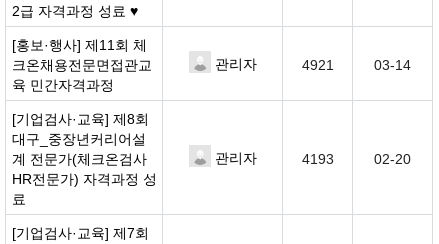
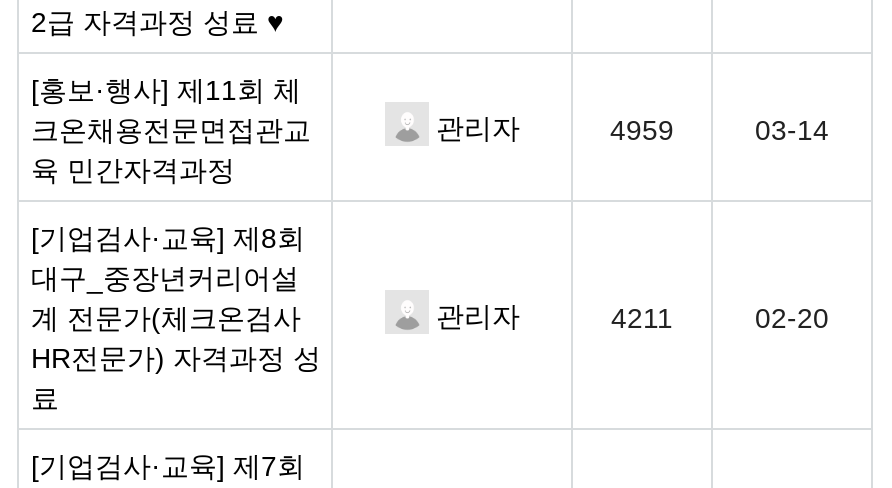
- 4921
+ 4959

- 4193
+ 4211
